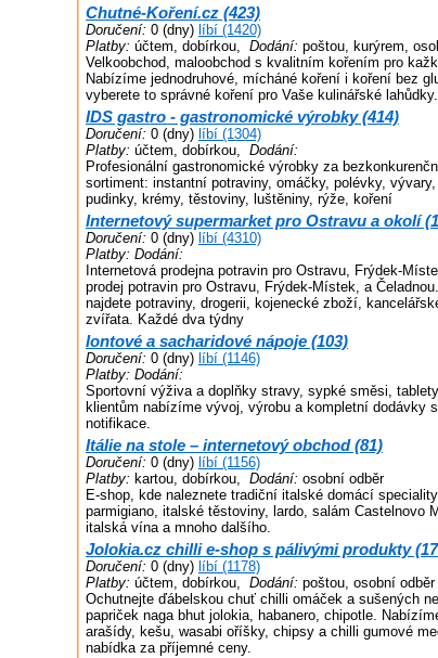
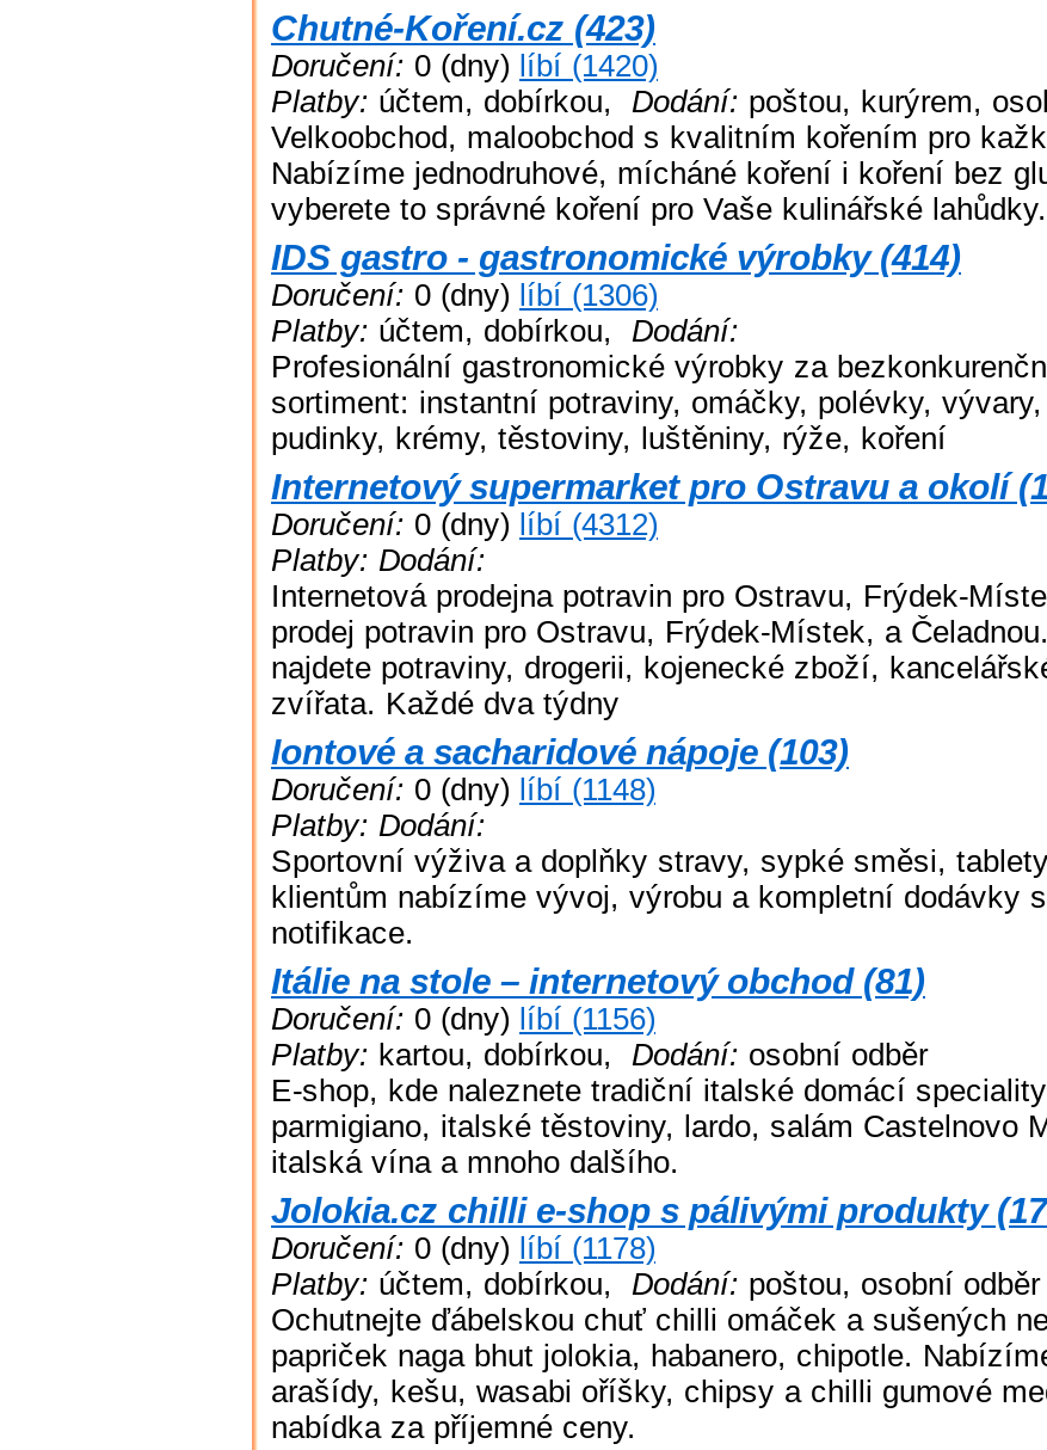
- Doručení: 0 (dny) líbí (1304)
+ Doručení: 0 (dny) líbí (1306)

- Doručení: 0 (dny) líbí (4310)
+ Doručení: 0 (dny) líbí (4312)

- Doručení: 0 (dny) líbí (1146)
+ Doručení: 0 (dny) líbí (1148)
